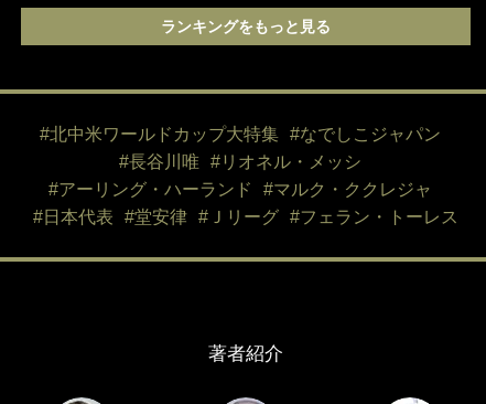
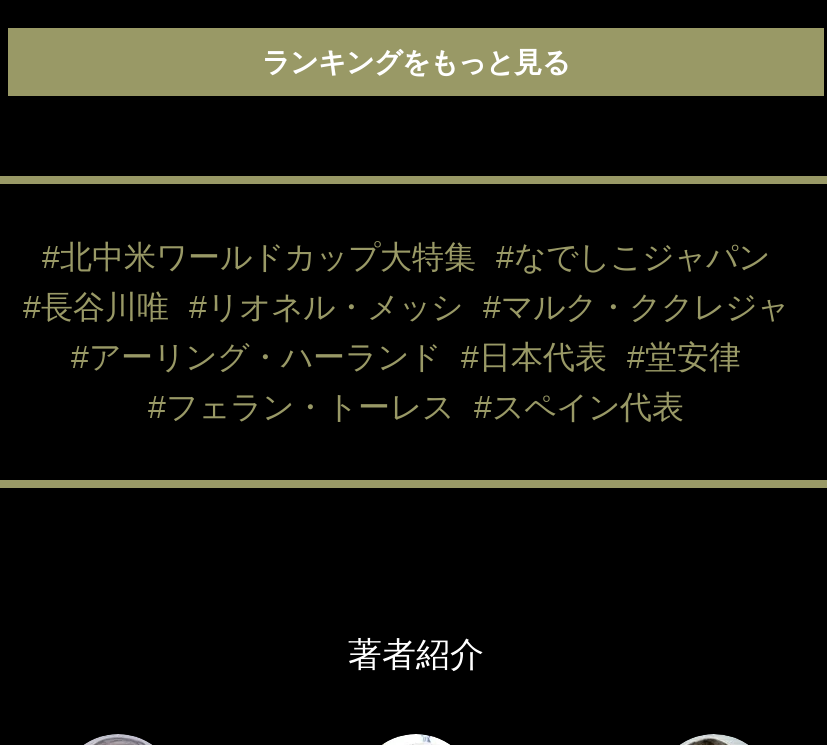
- #長谷川唯 #リオネル・メッシ
+ #長谷川唯 #リオネル・メッシ #マルク・ククレジャ

- #アーリング・ハーランド #マルク・ククレジャ
+ #アーリング・ハーランド #日本代表 #堂安律

- #日本代表 #堂安律 #Ｊリーグ #フェラン・トーレス
+ #フェラン・トーレス #スペイン代表
